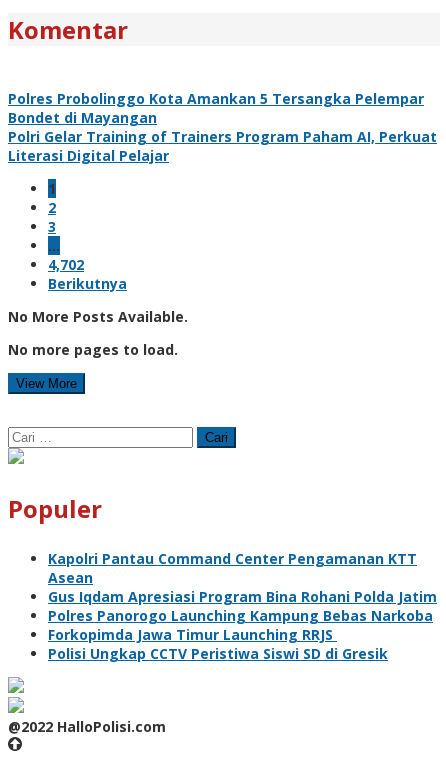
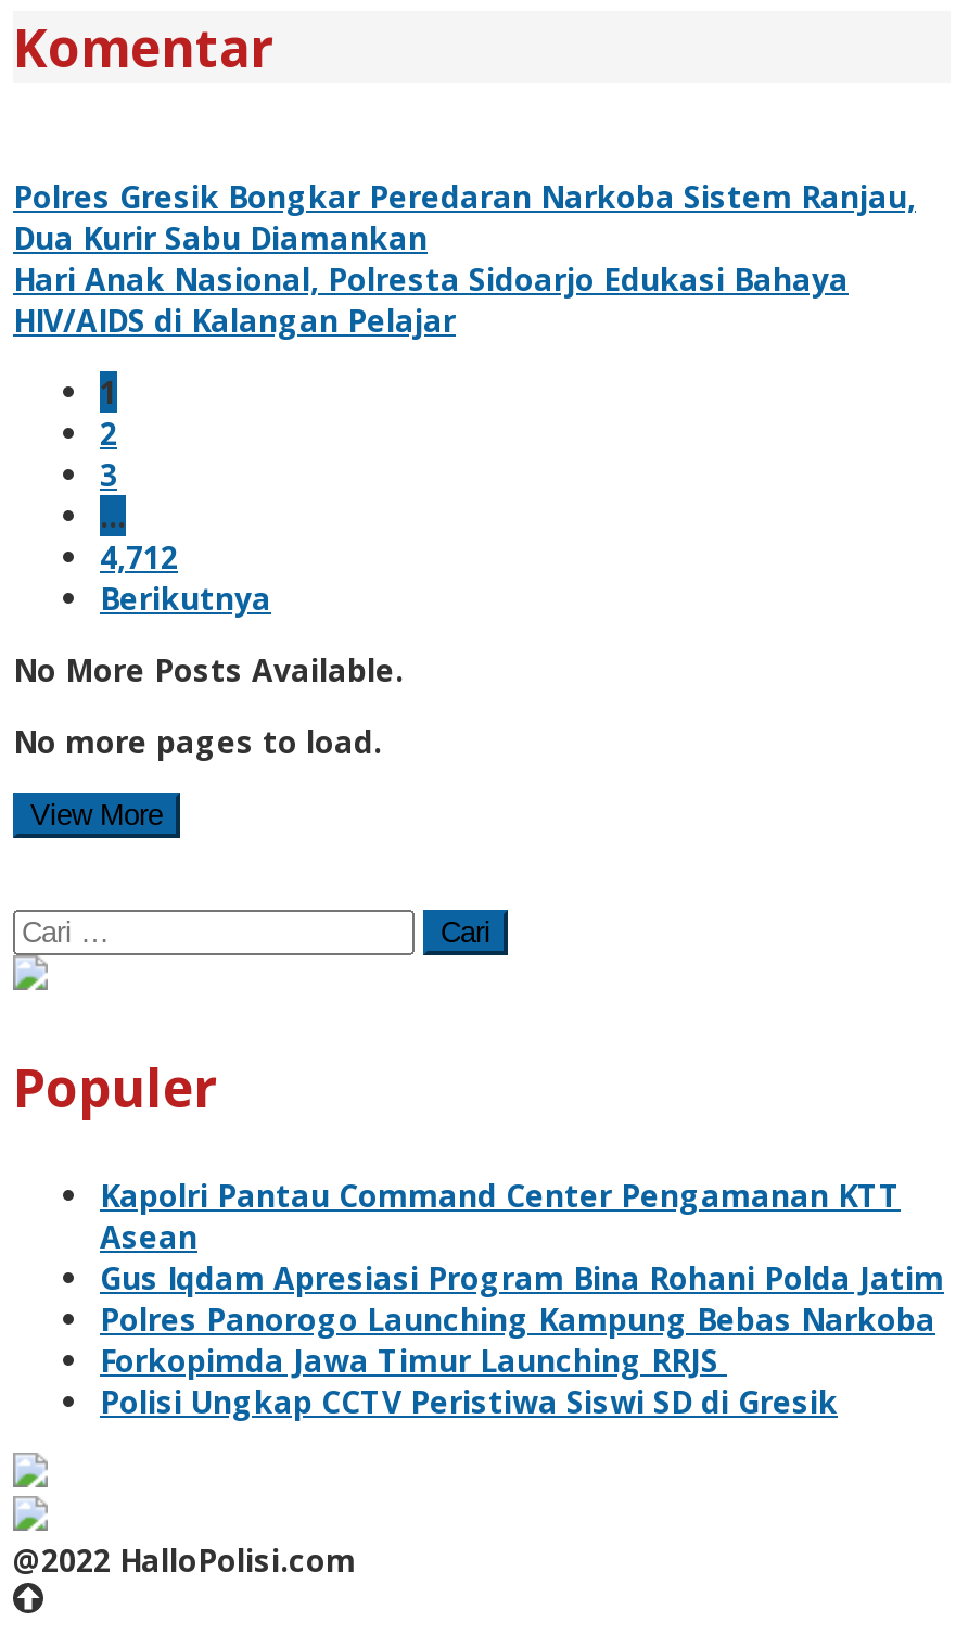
- Polres Probolinggo Kota Amankan 5 Tersangka Pelempar
- Bondet di Mayangan
- Polri Gelar Training of Trainers Program Paham AI, Perkuat
- Literasi Digital Pelajar
+ Polres Gresik Bongkar Peredaran Narkoba Sistem Ranjau,
+ Dua Kurir Sabu Diamankan
+ Hari Anak Nasional, Polresta Sidoarjo Edukasi Bahaya
+ HIV/AIDS di Kalangan Pelajar

- 4,702
+ 4,712
